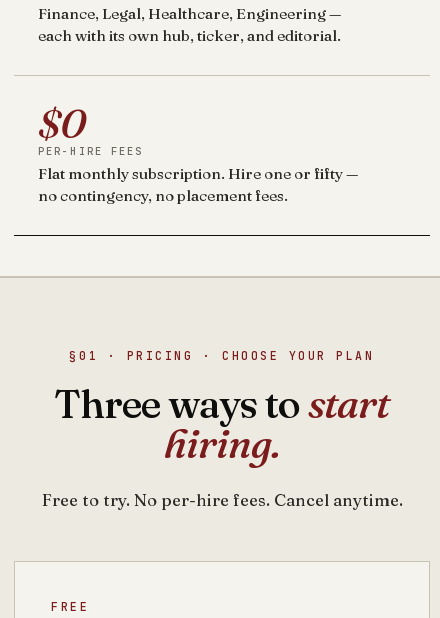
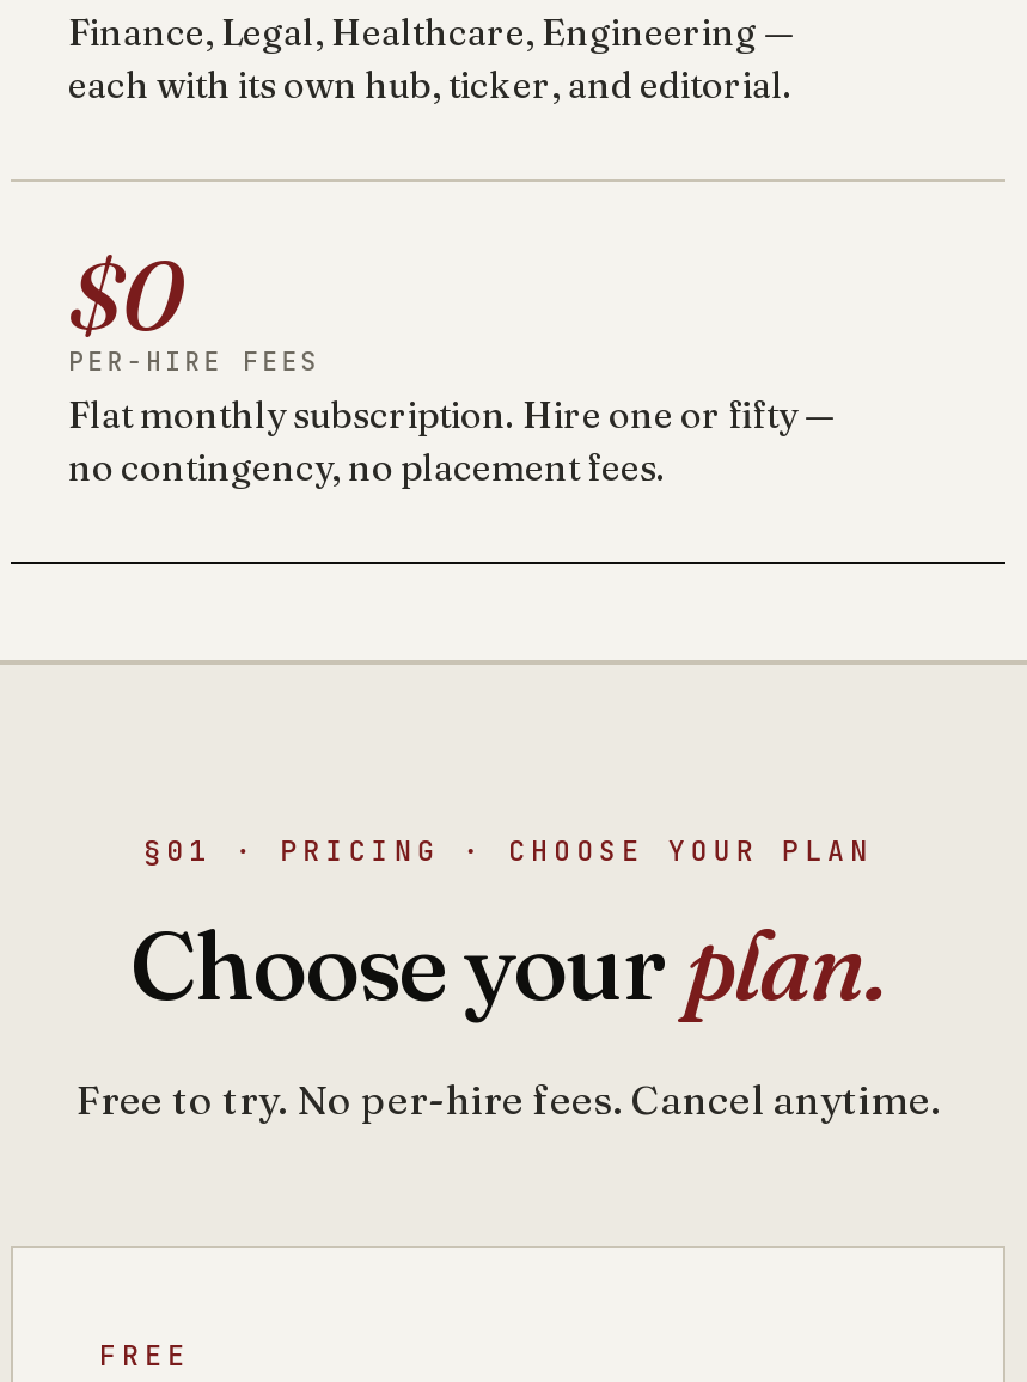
- Three ways to start
- hiring.
+ Choose your plan.
